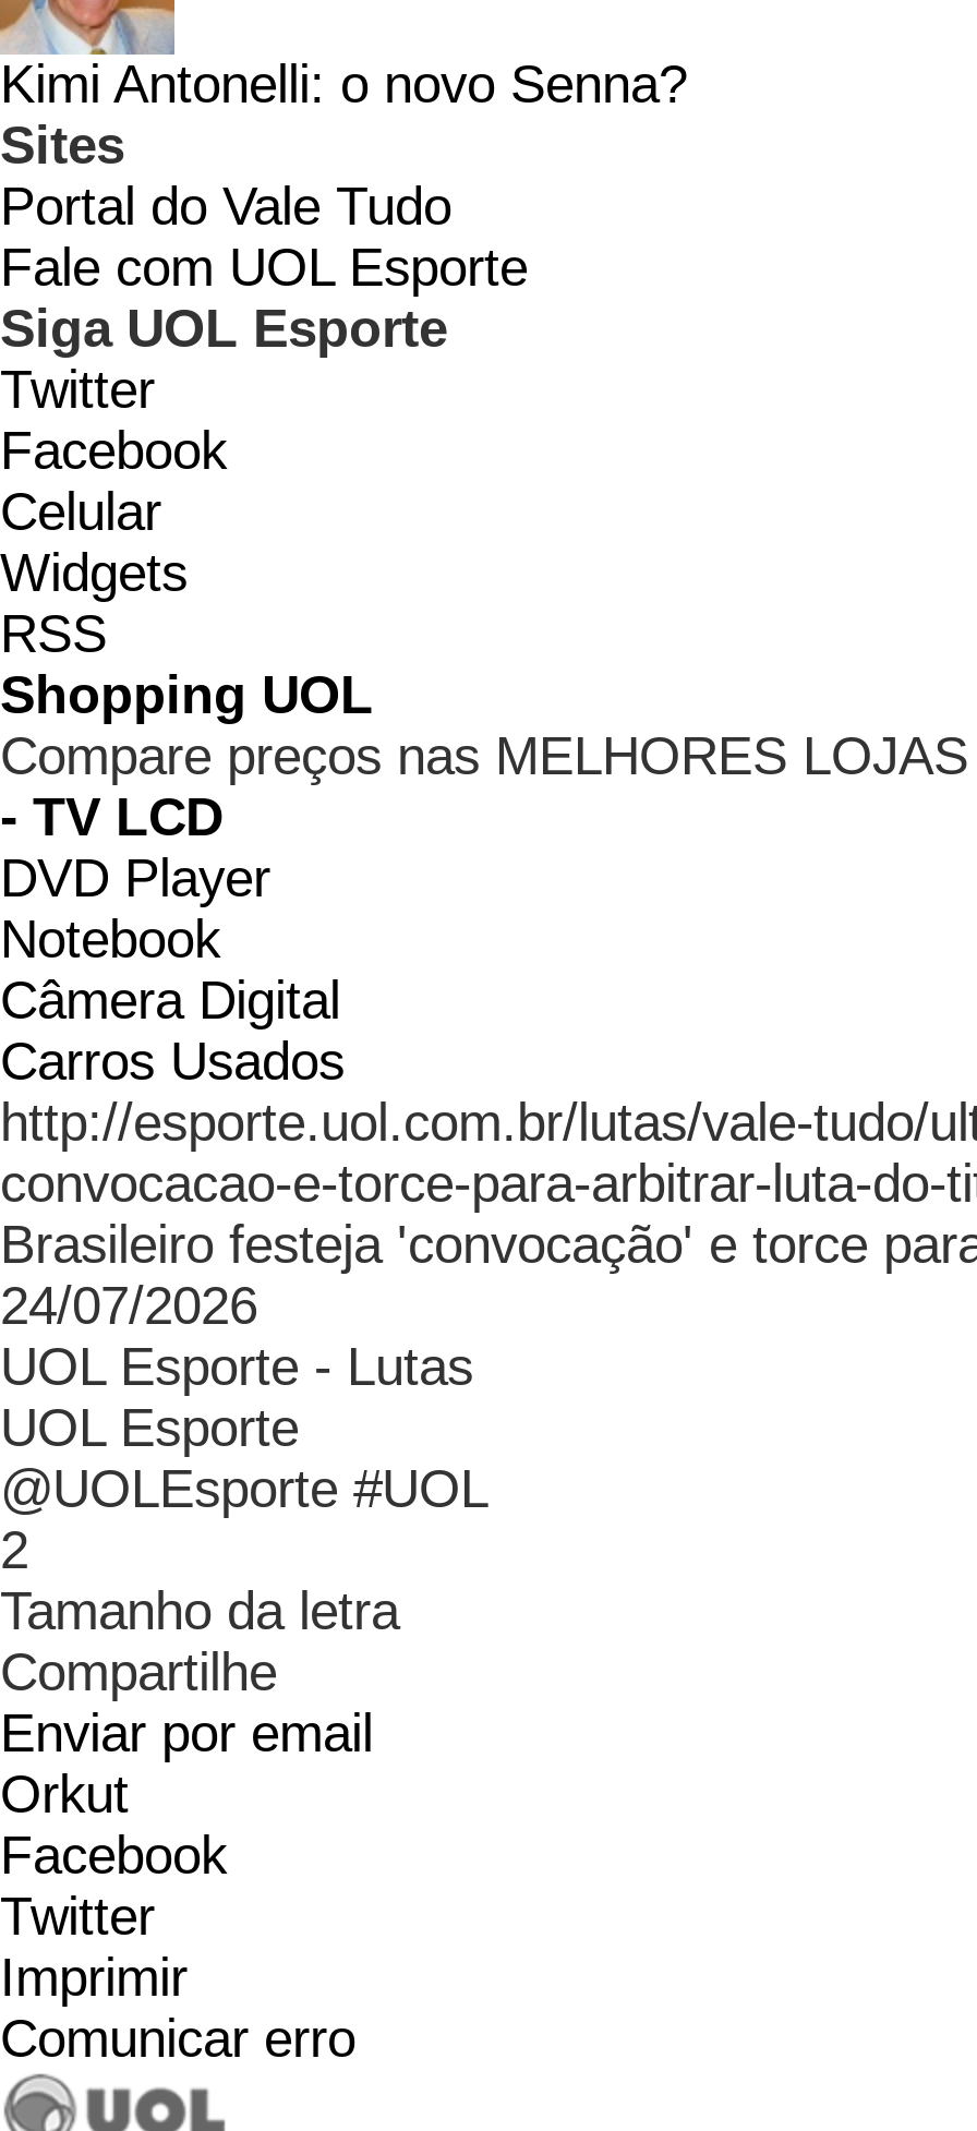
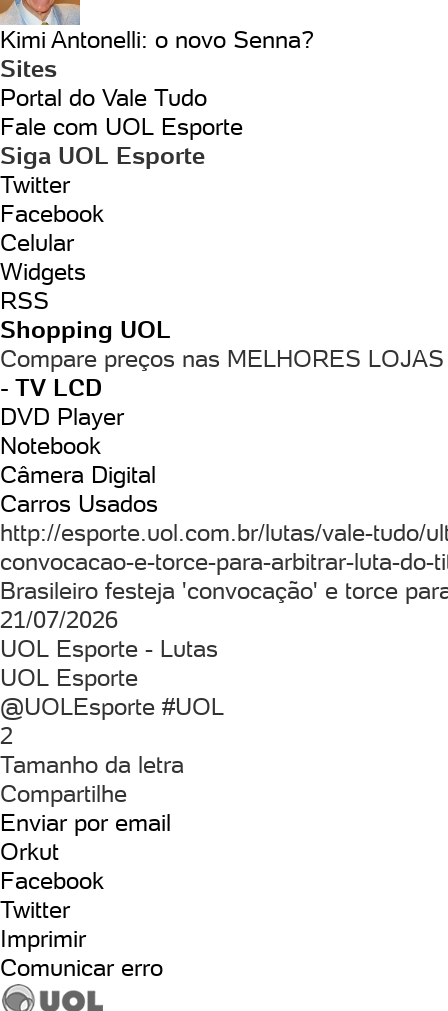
- 24/07/2026
+ 21/07/2026
